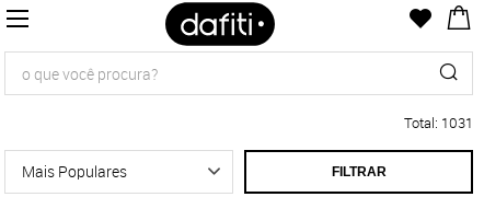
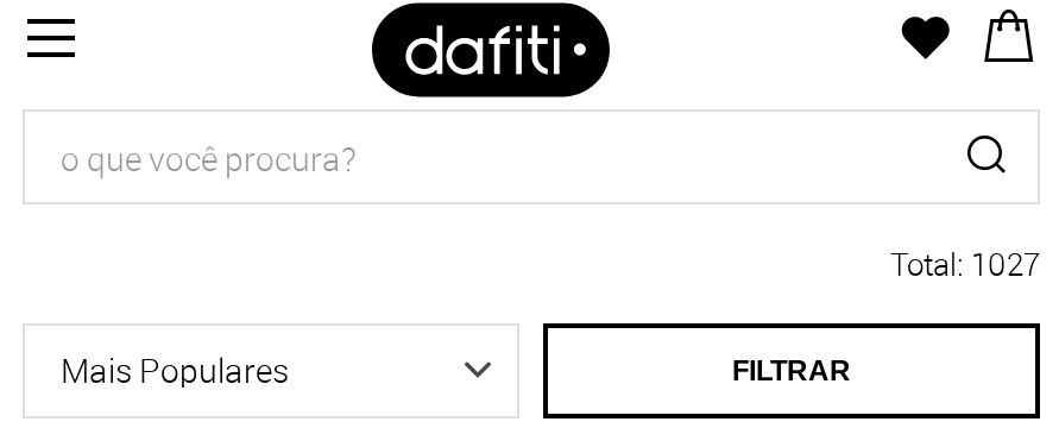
- Total: 1031
+ Total: 1027
